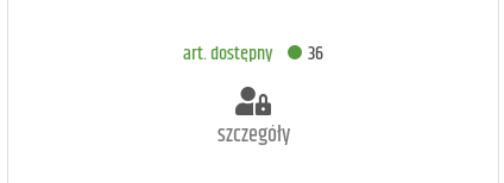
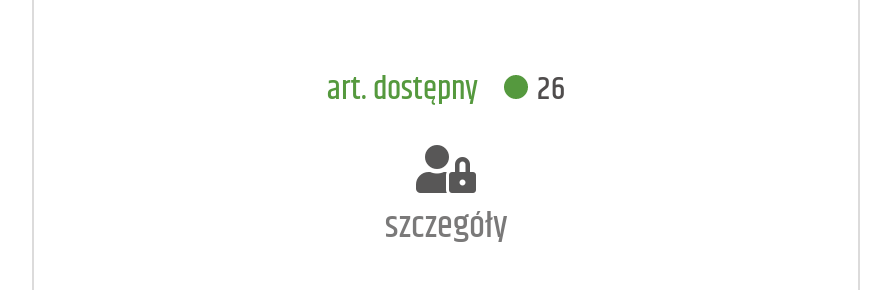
- art. dostępny 36
+ art. dostępny 26
